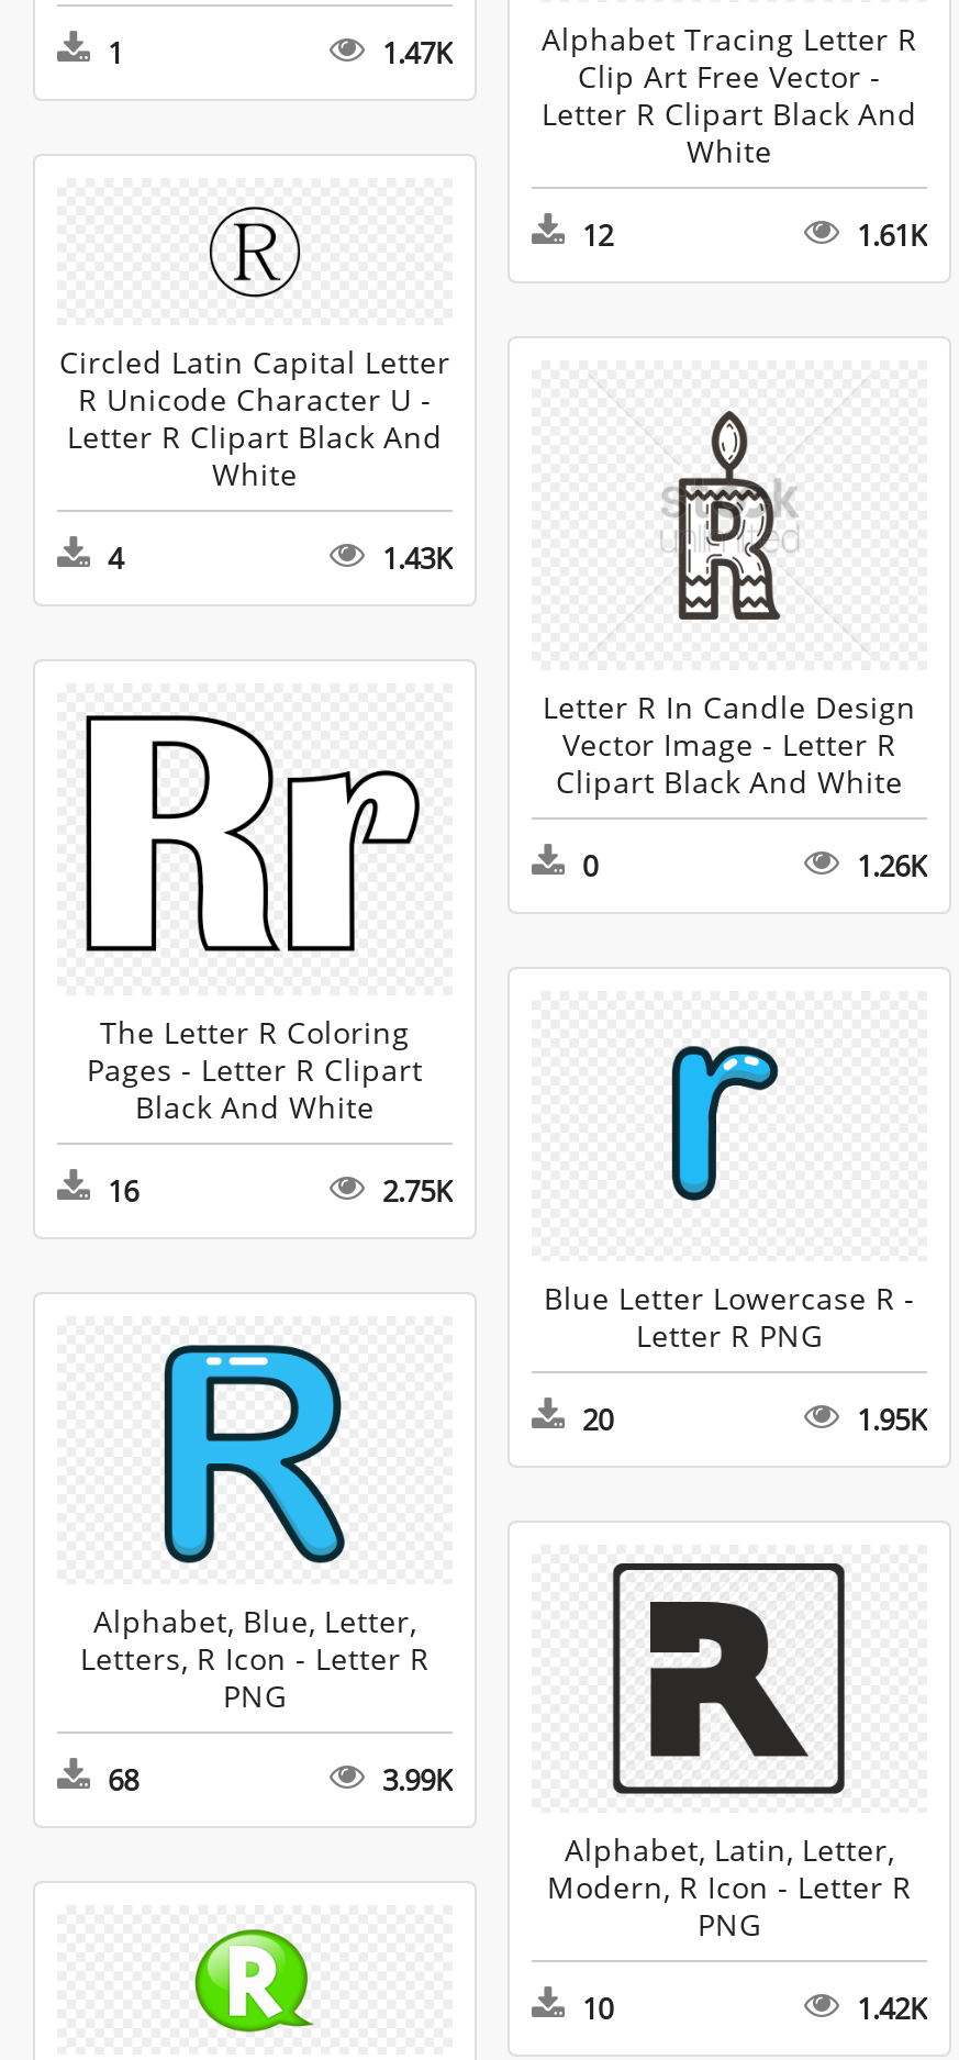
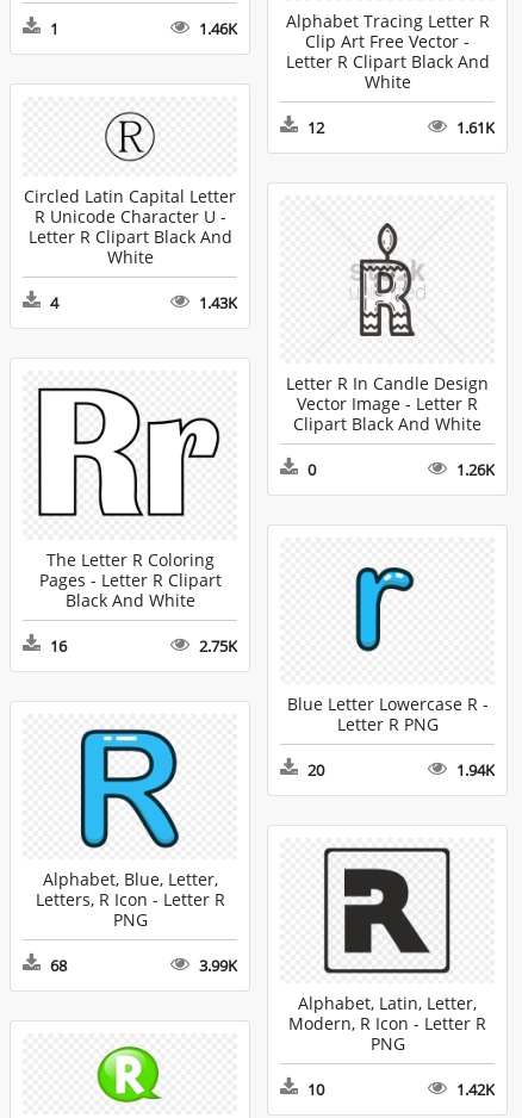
- 1.47K
+ 1.46K

- 1.95K
+ 1.94K
